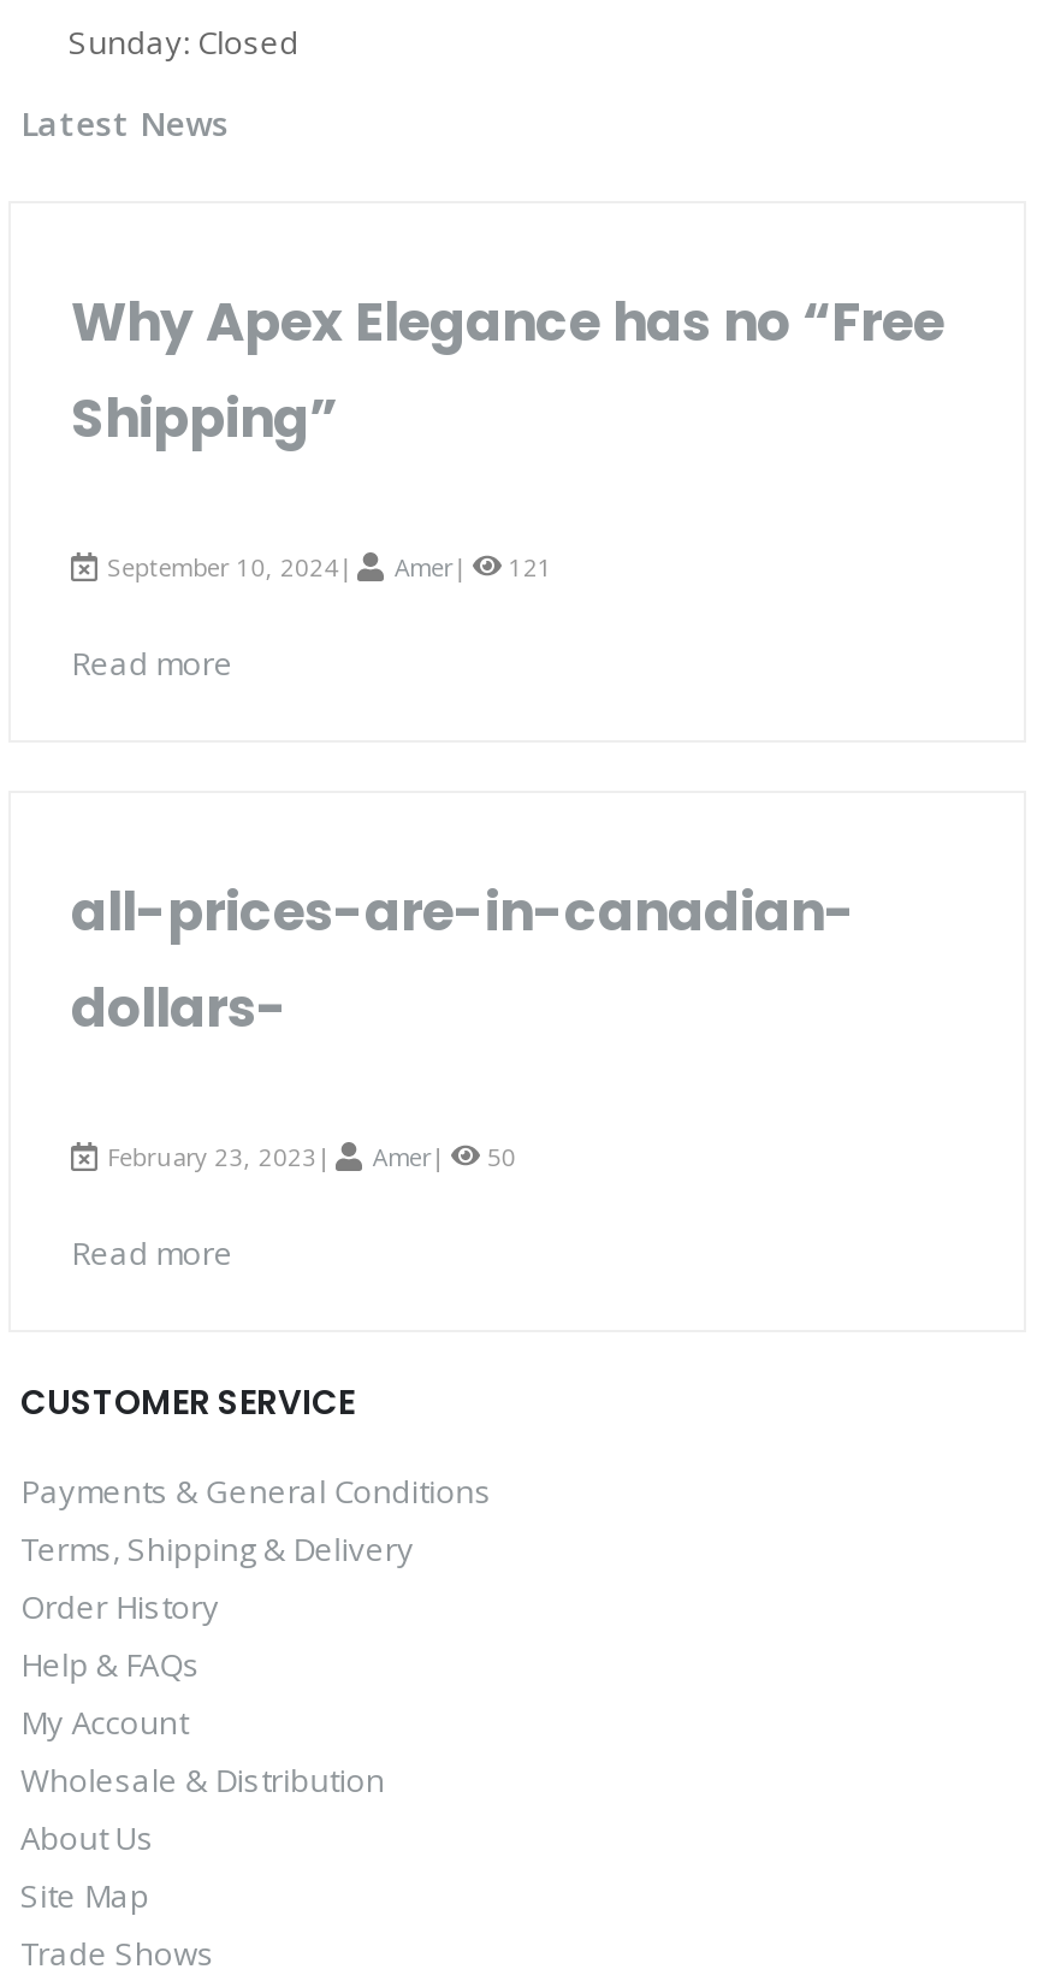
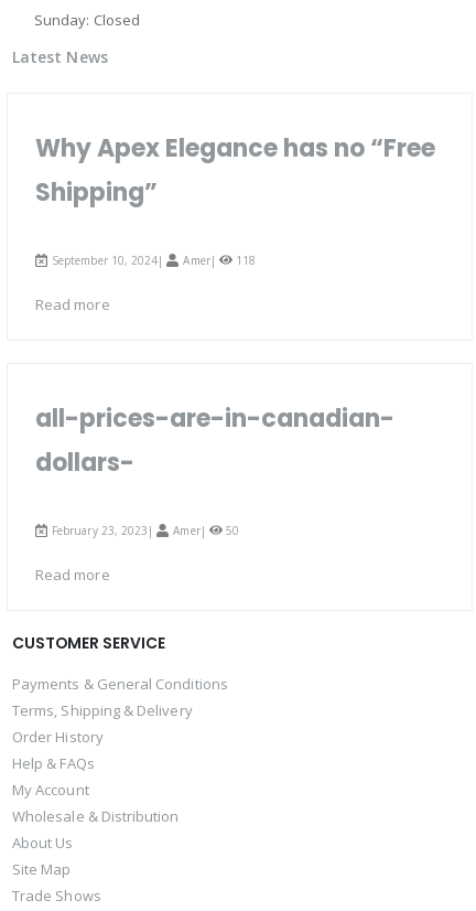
- 121
+ 118
